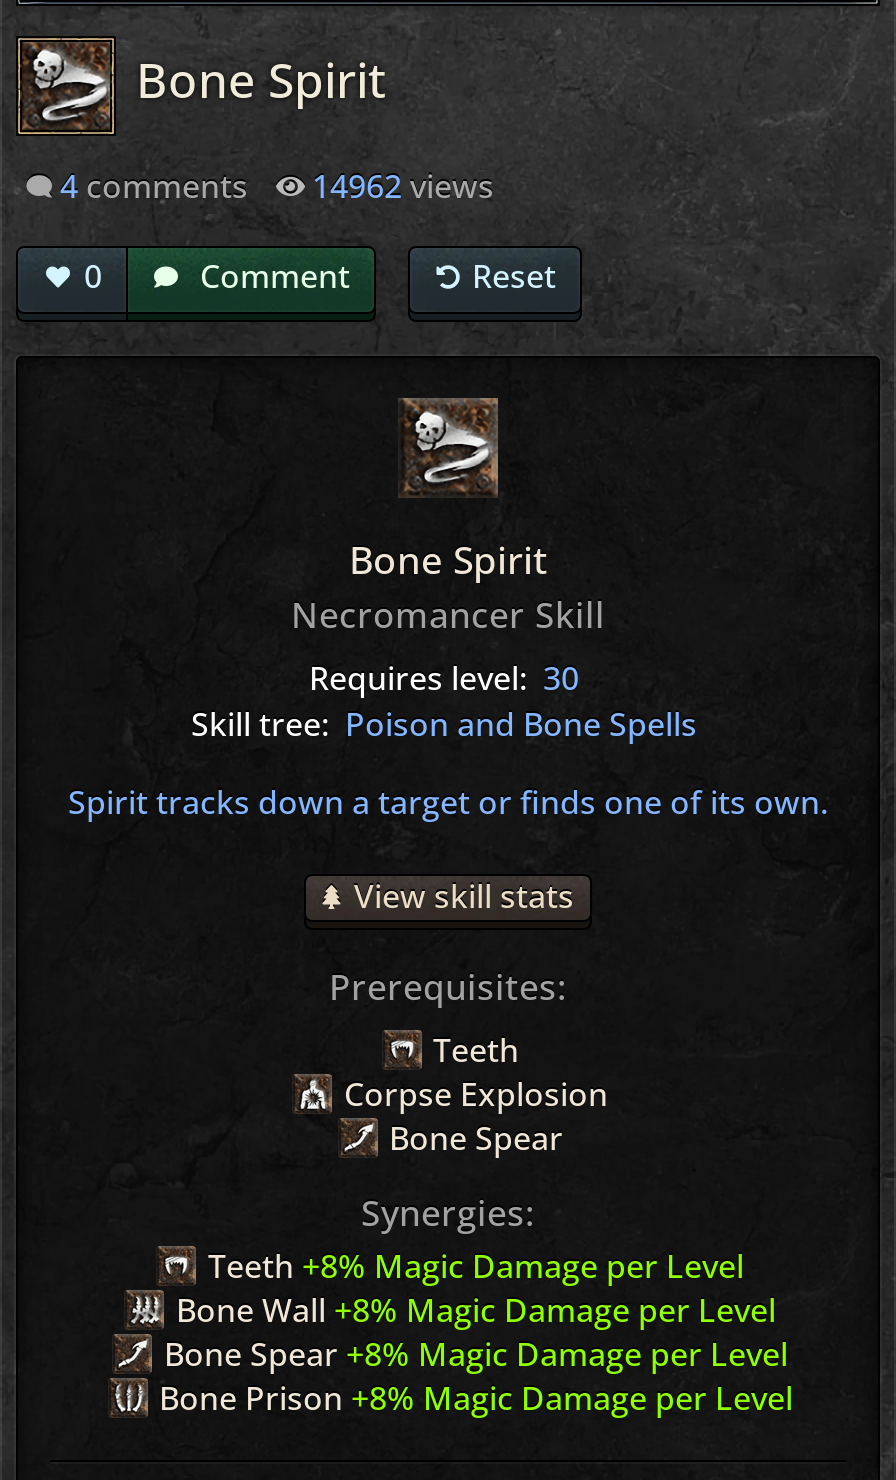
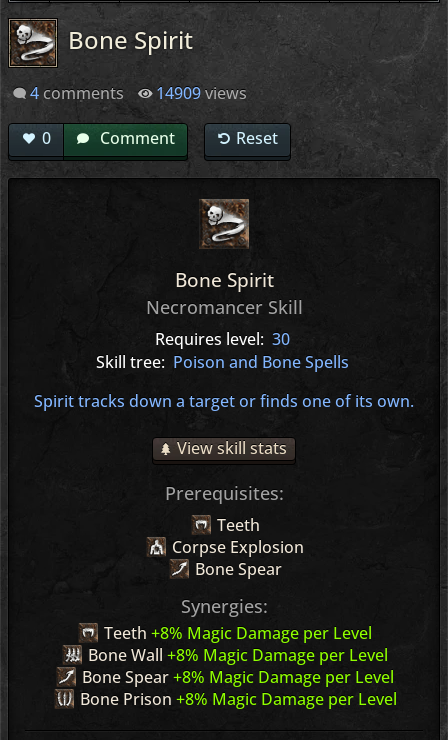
- 4 comments 14962 views
+ 4 comments 14909 views
